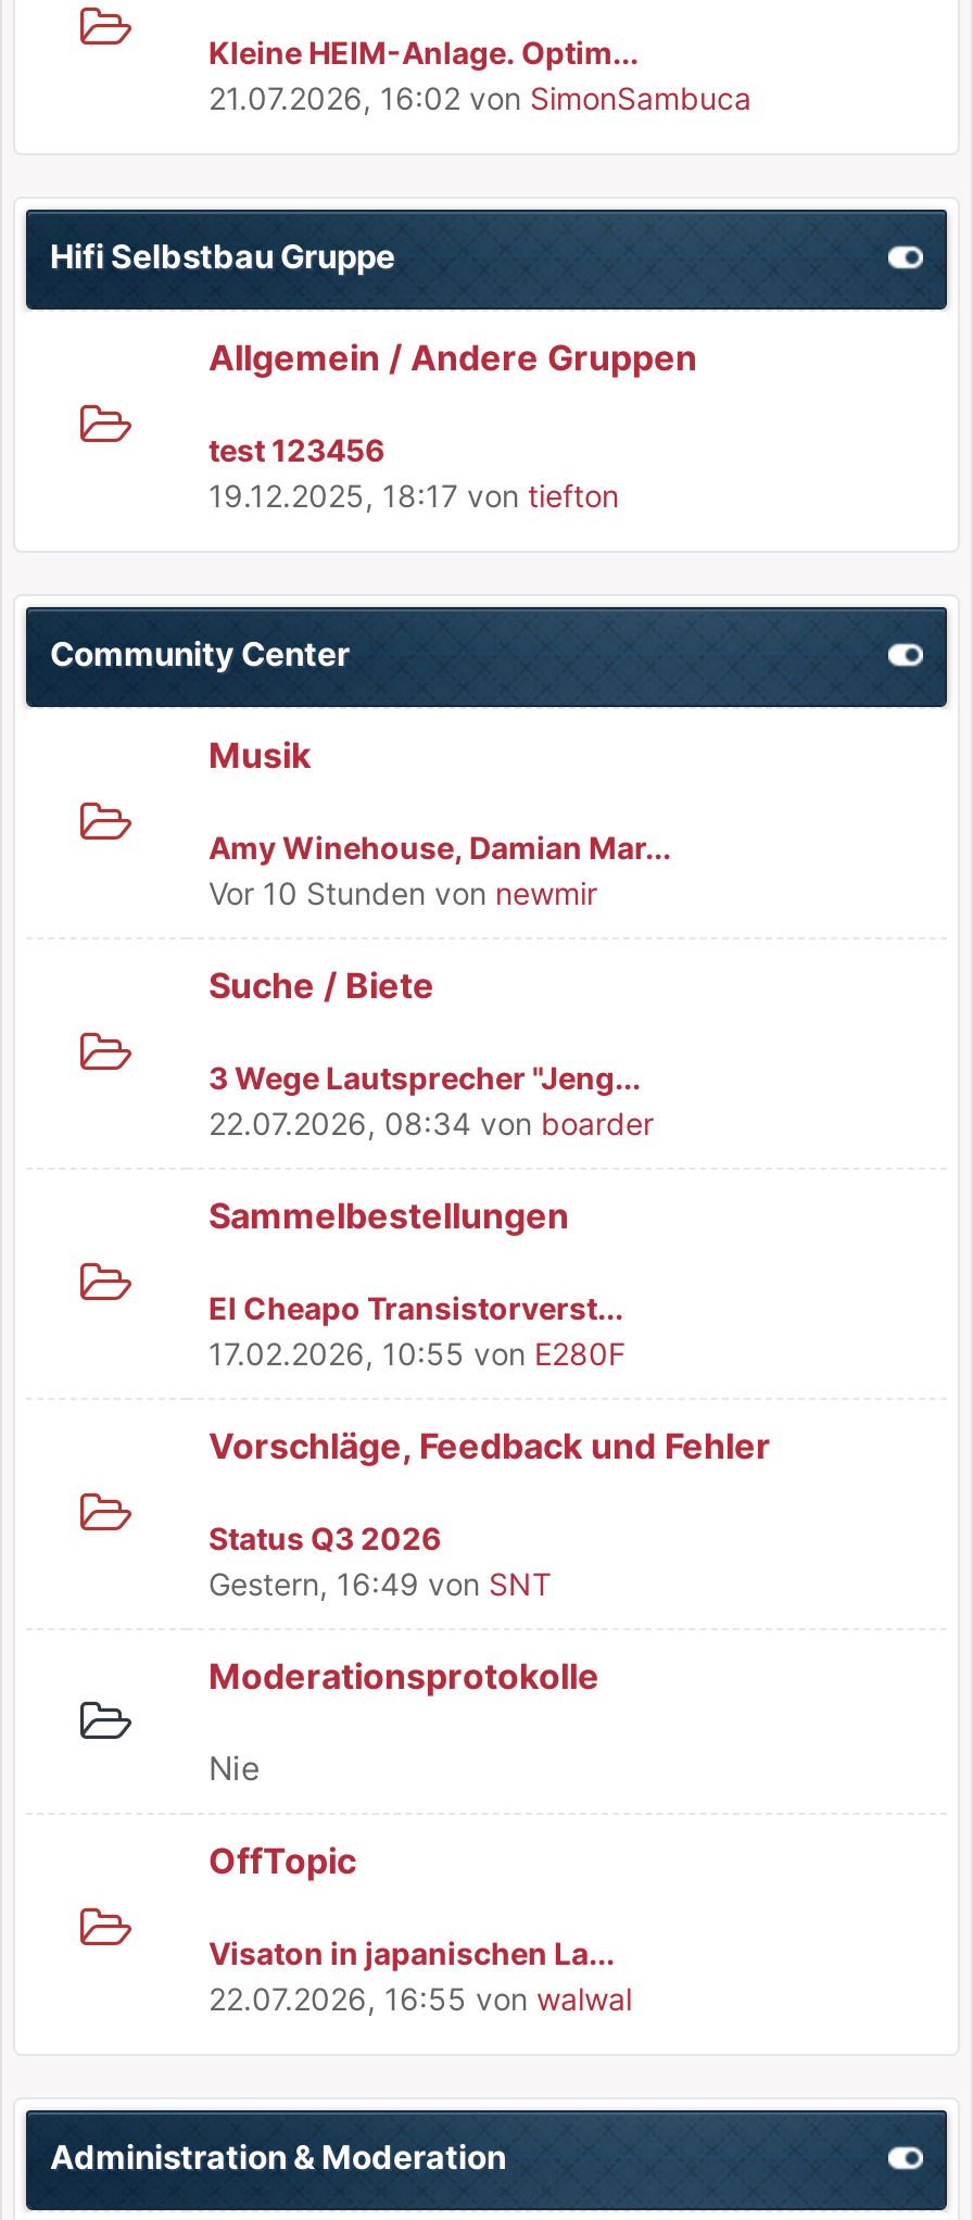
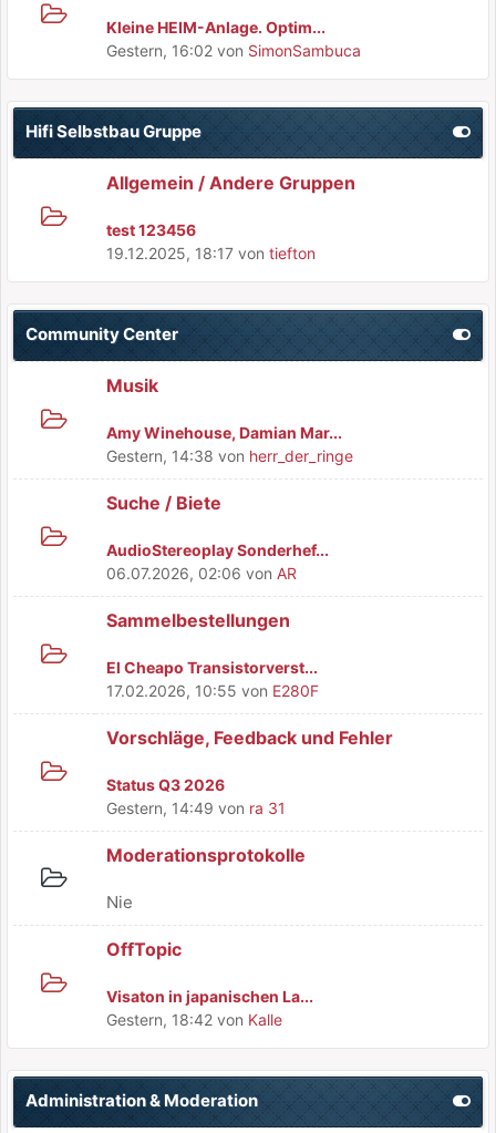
- 21.07.2026, 16:02 von SimonSambuca
+ Gestern, 16:02 von SimonSambuca

- Vor 10 Stunden von newmir
+ Gestern, 14:38 von herr_der_ringe

- 3 Wege Lautsprecher "Jeng...
- 22.07.2026, 08:34 von boarder
+ AudioStereoplay Sonderhef...
+ 06.07.2026, 02:06 von AR

- Gestern, 16:49 von SNT
+ Gestern, 14:49 von ra 31

- 22.07.2026, 16:55 von walwal
+ Gestern, 18:42 von Kalle
